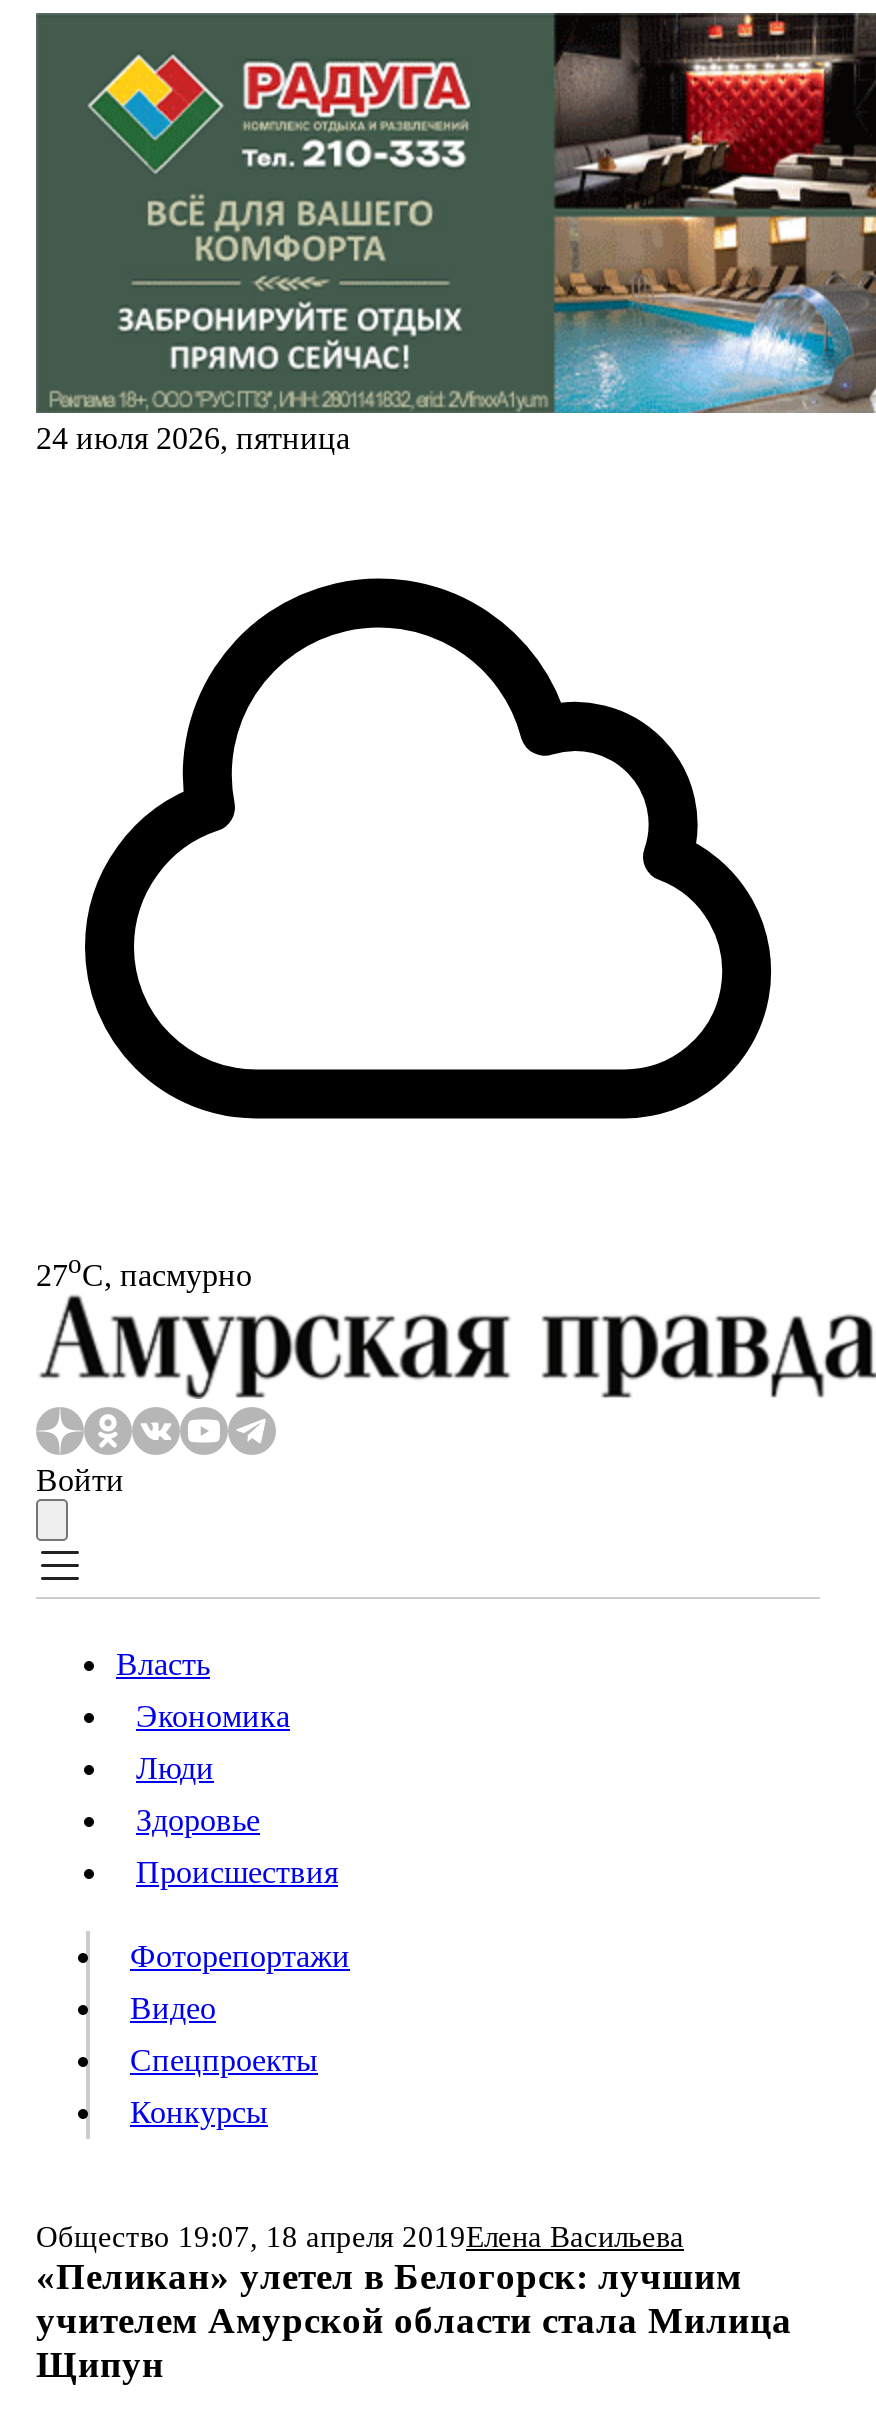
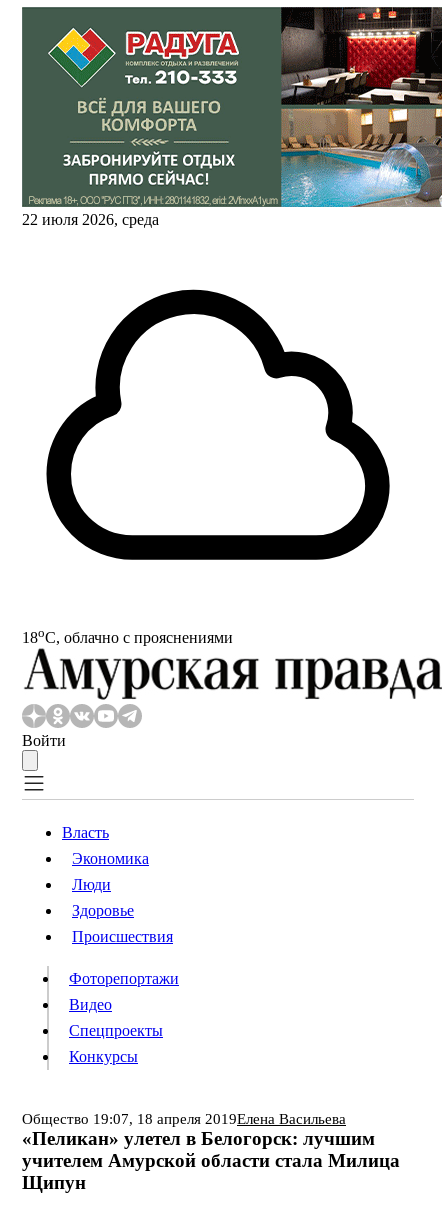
- 24 июля 2026, пятница
+ 22 июля 2026, среда

- 27oС, пасмурно
+ 18oС, облачно с прояснениями
